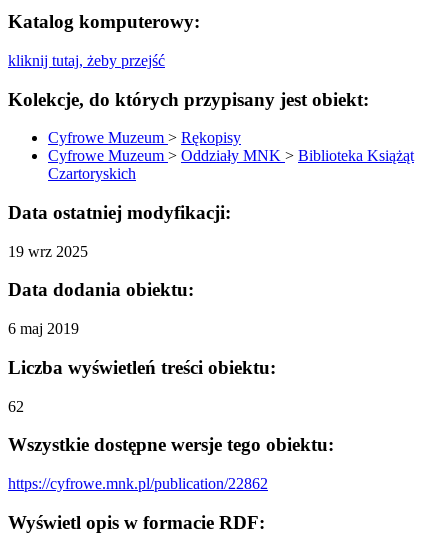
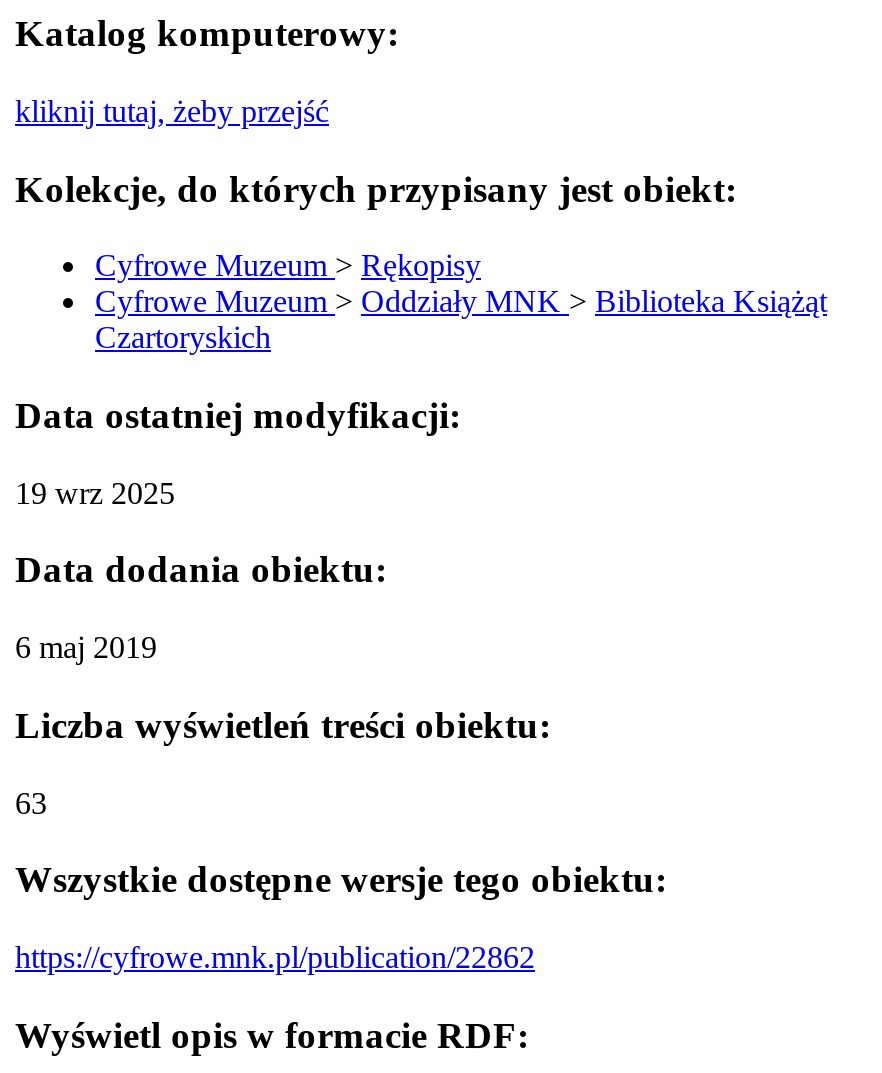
- 62
+ 63
